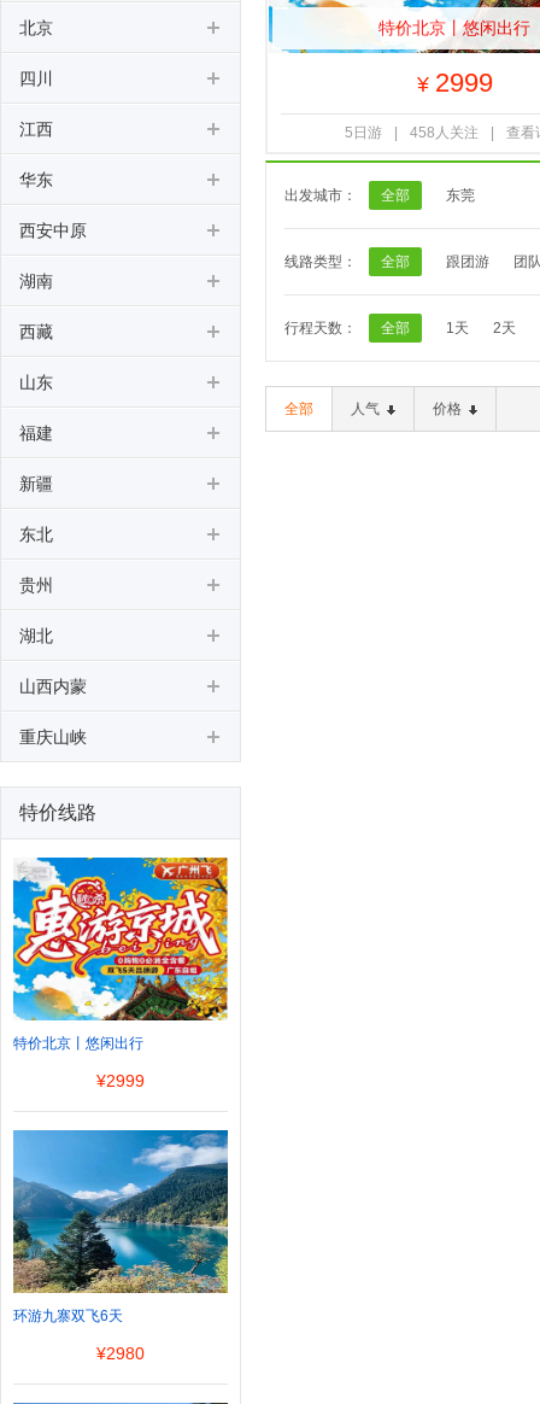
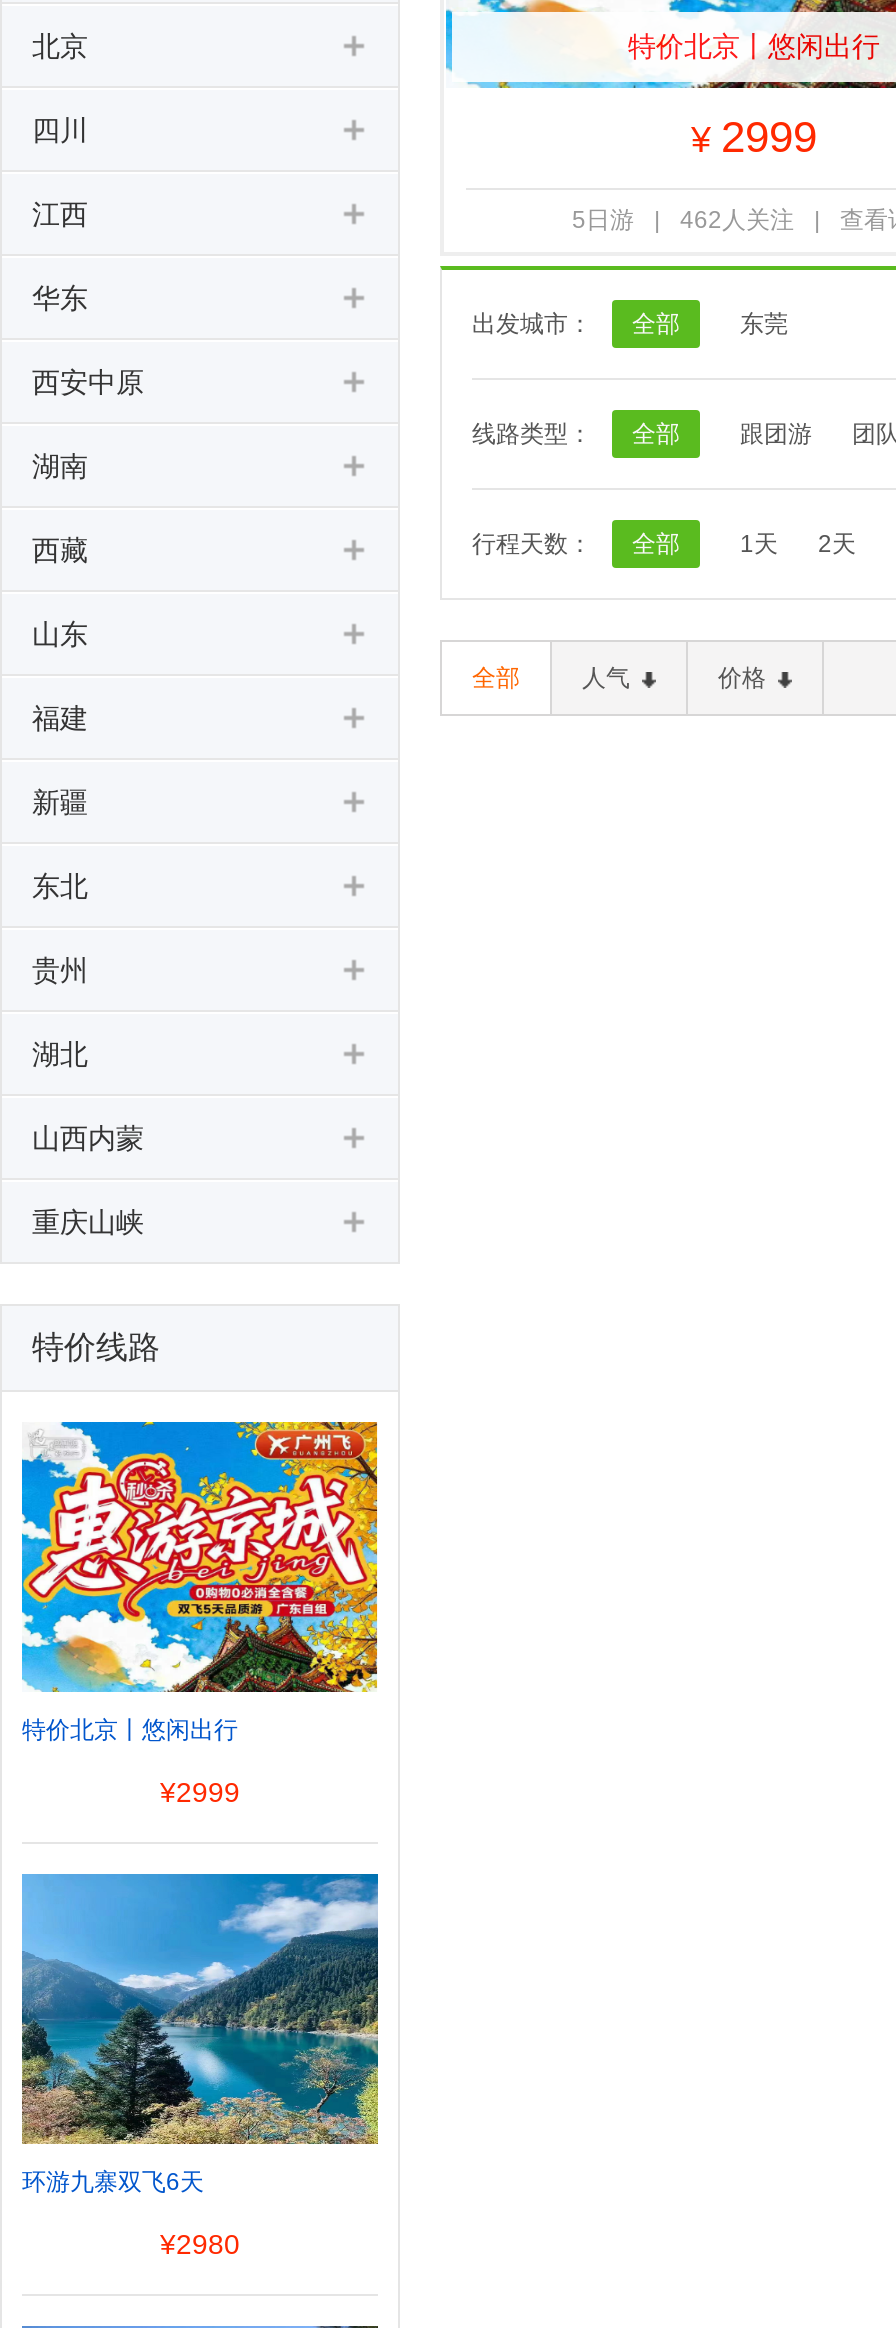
- 458人关注
+ 462人关注
